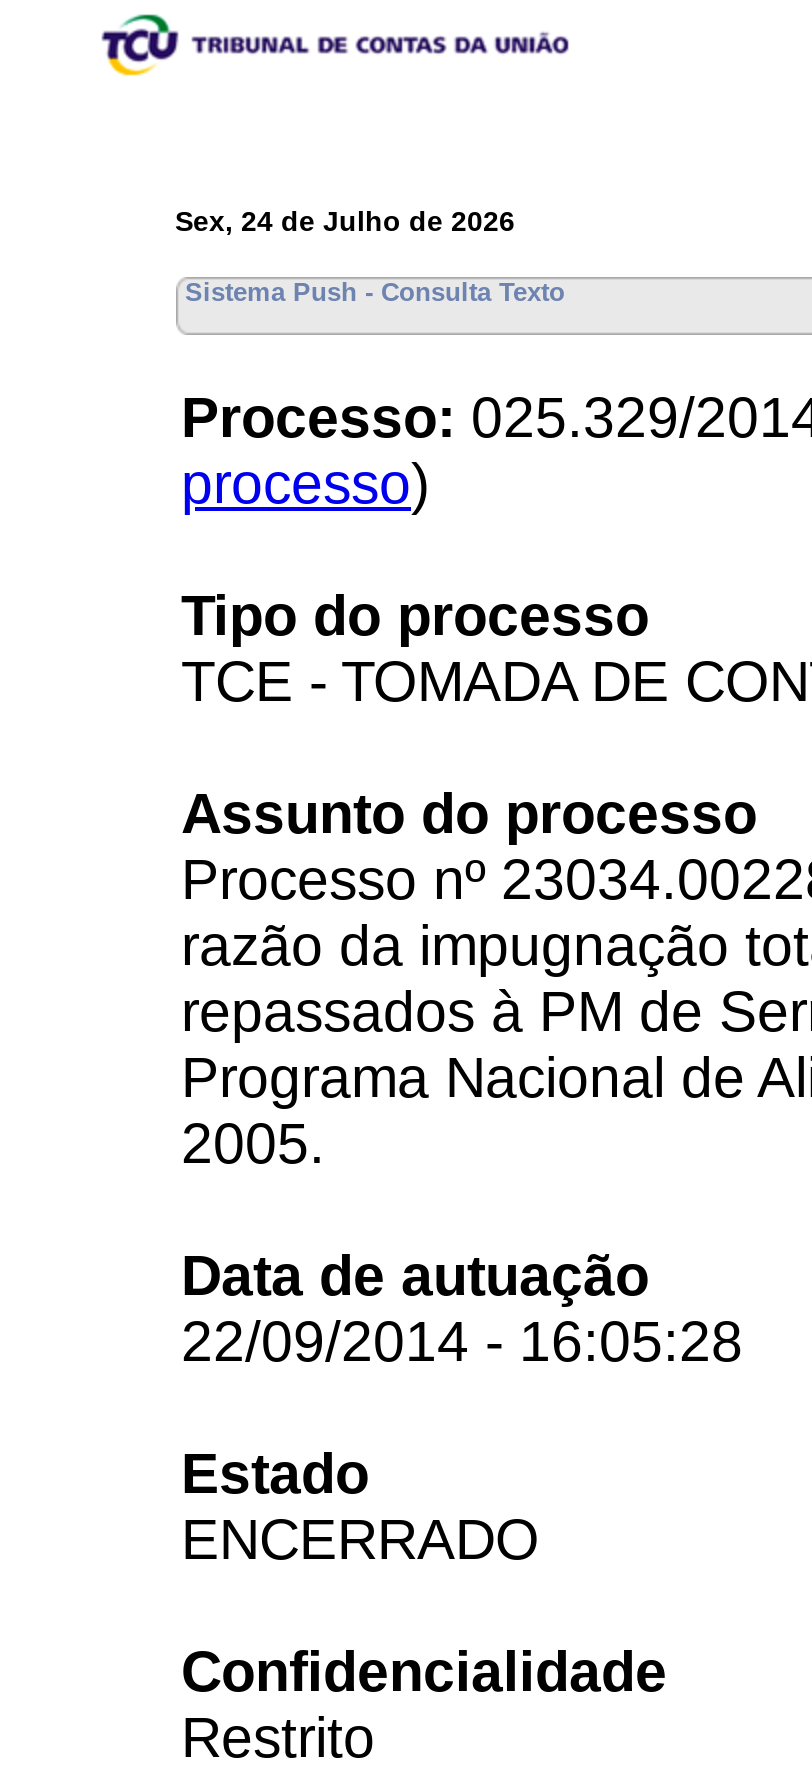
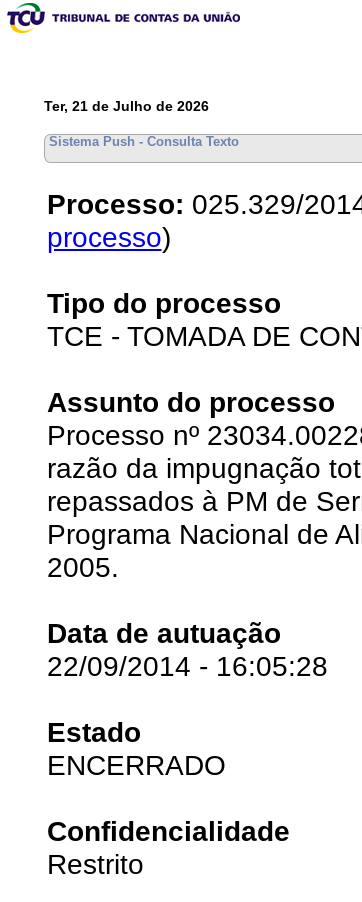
- Sex, 24 de Julho de 2026
+ Ter, 21 de Julho de 2026
